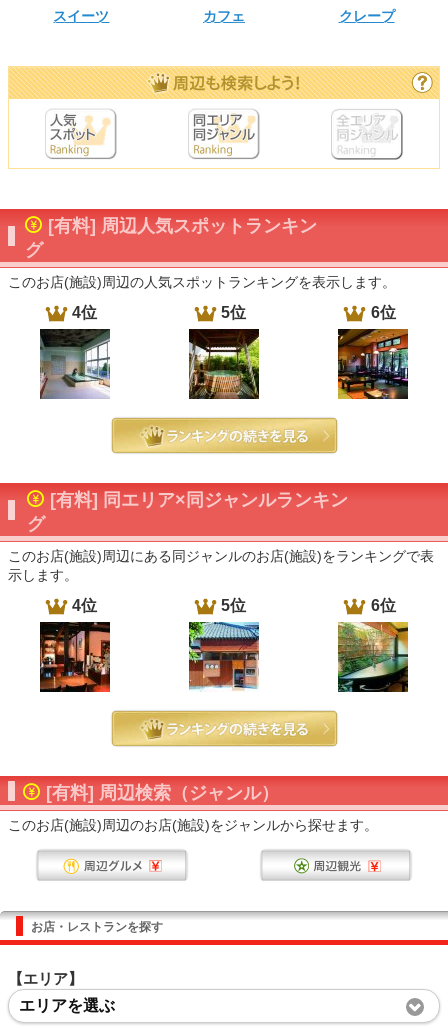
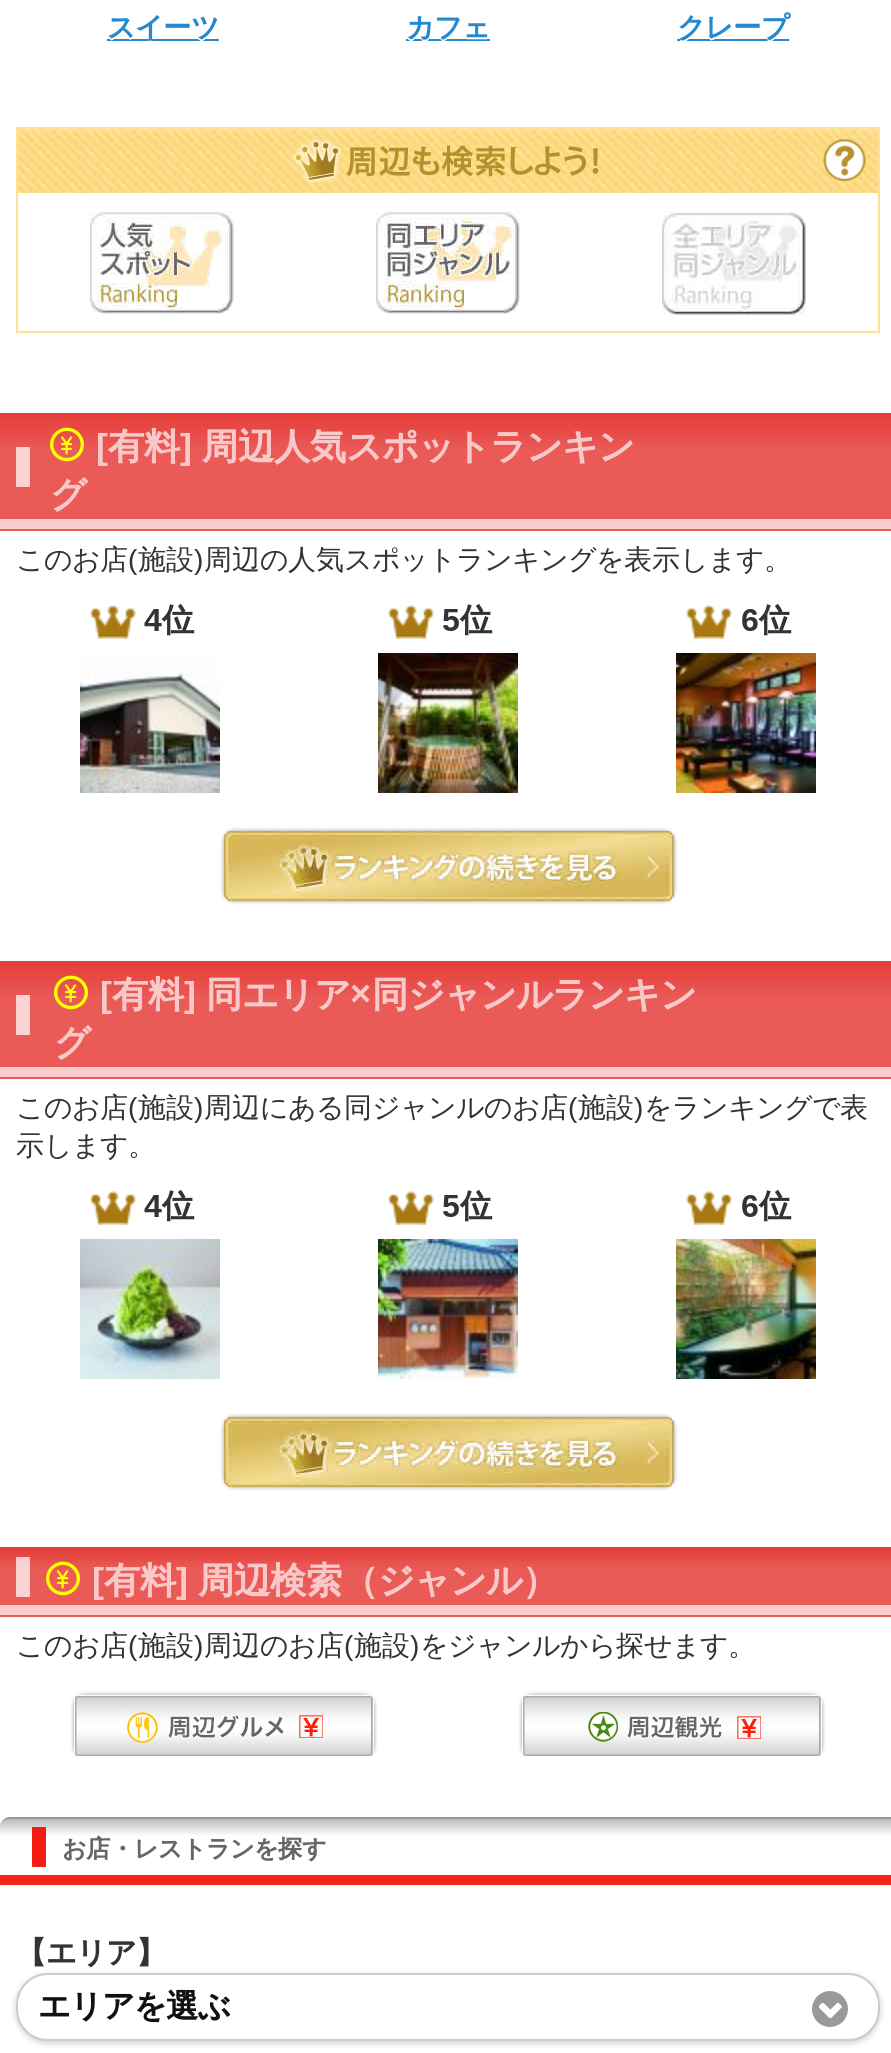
- [image]
+ [image]

- [image]
+ [image]
